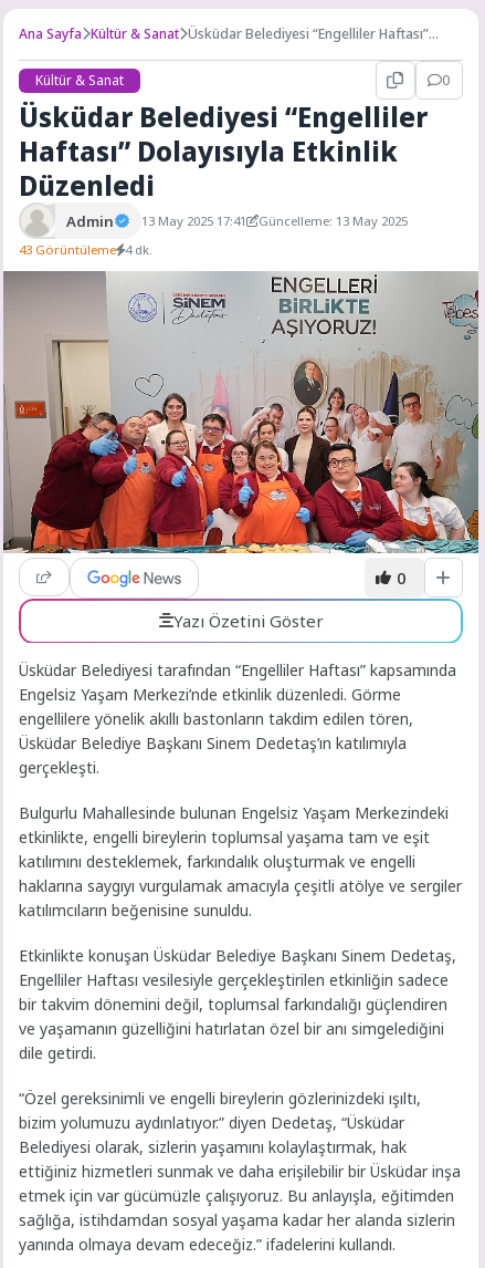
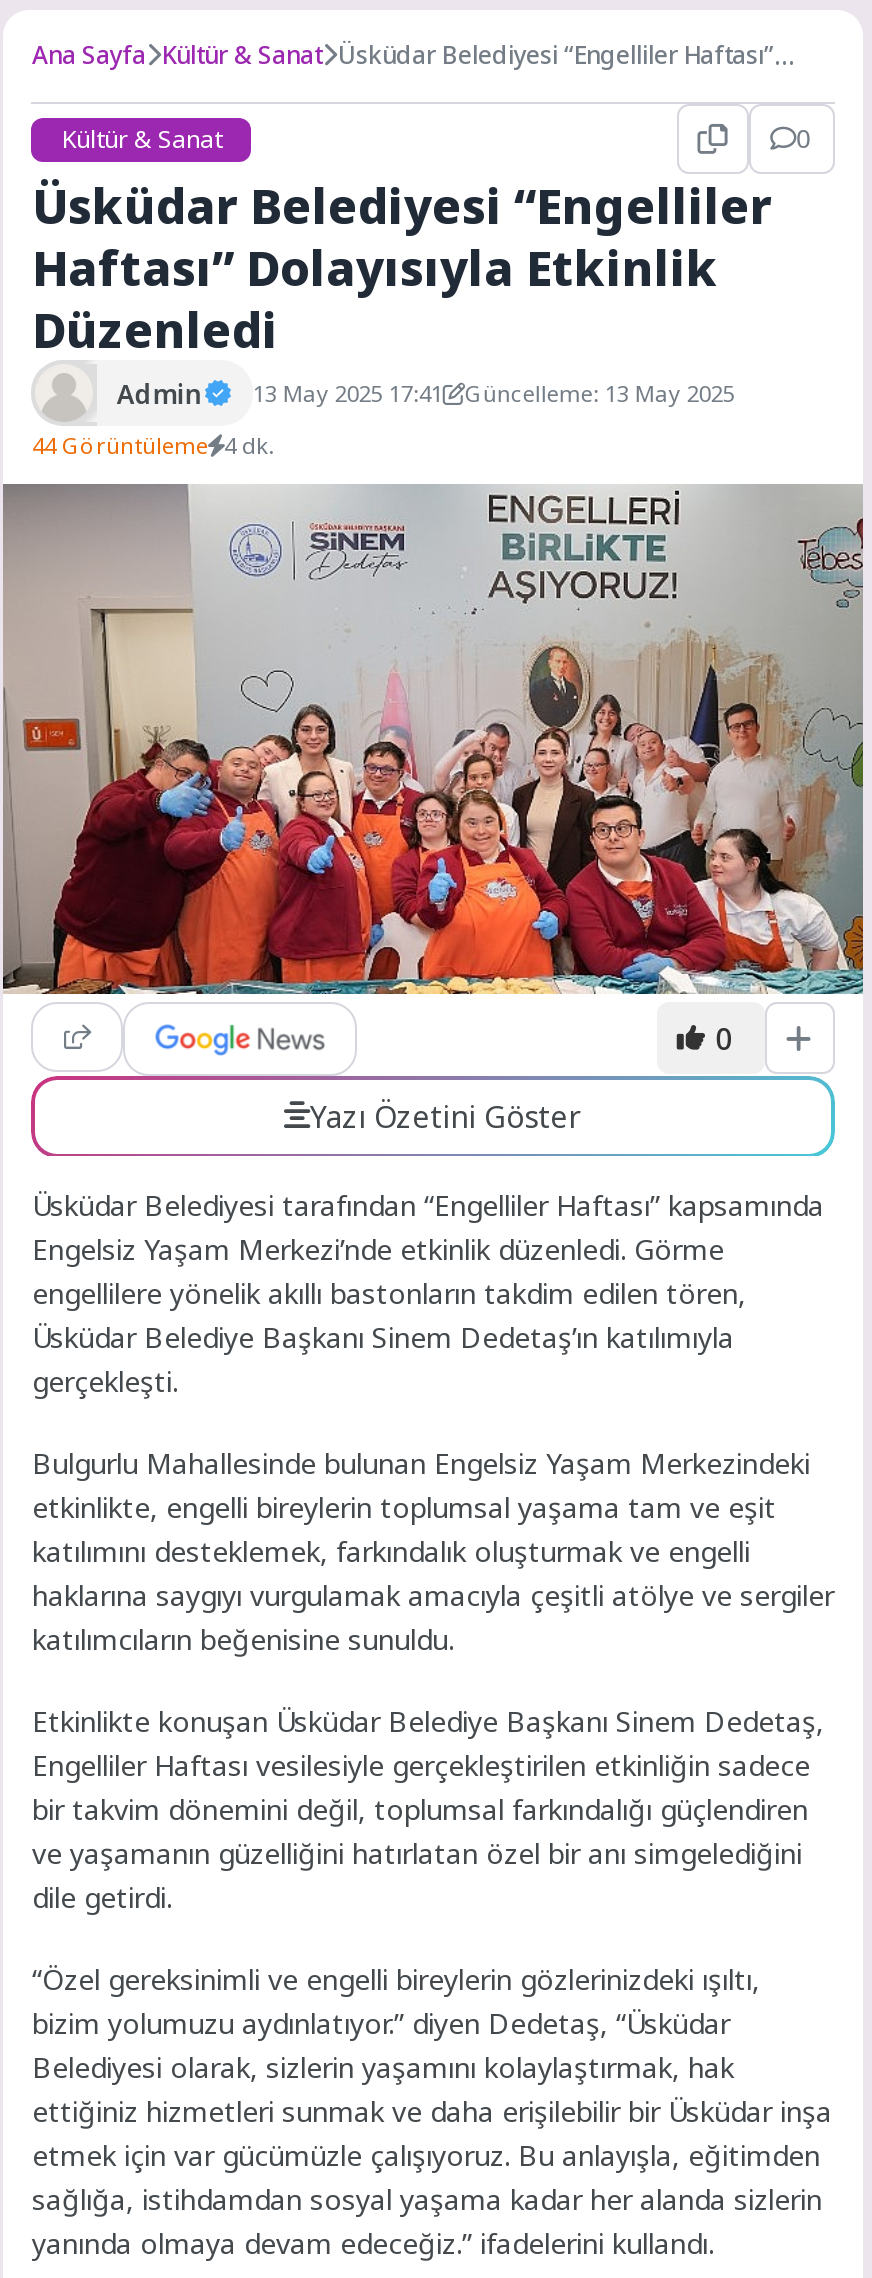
- 43 Görüntüleme 4 dk.
+ 44 Görüntüleme 4 dk.
